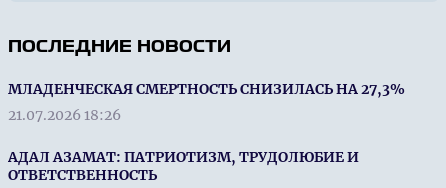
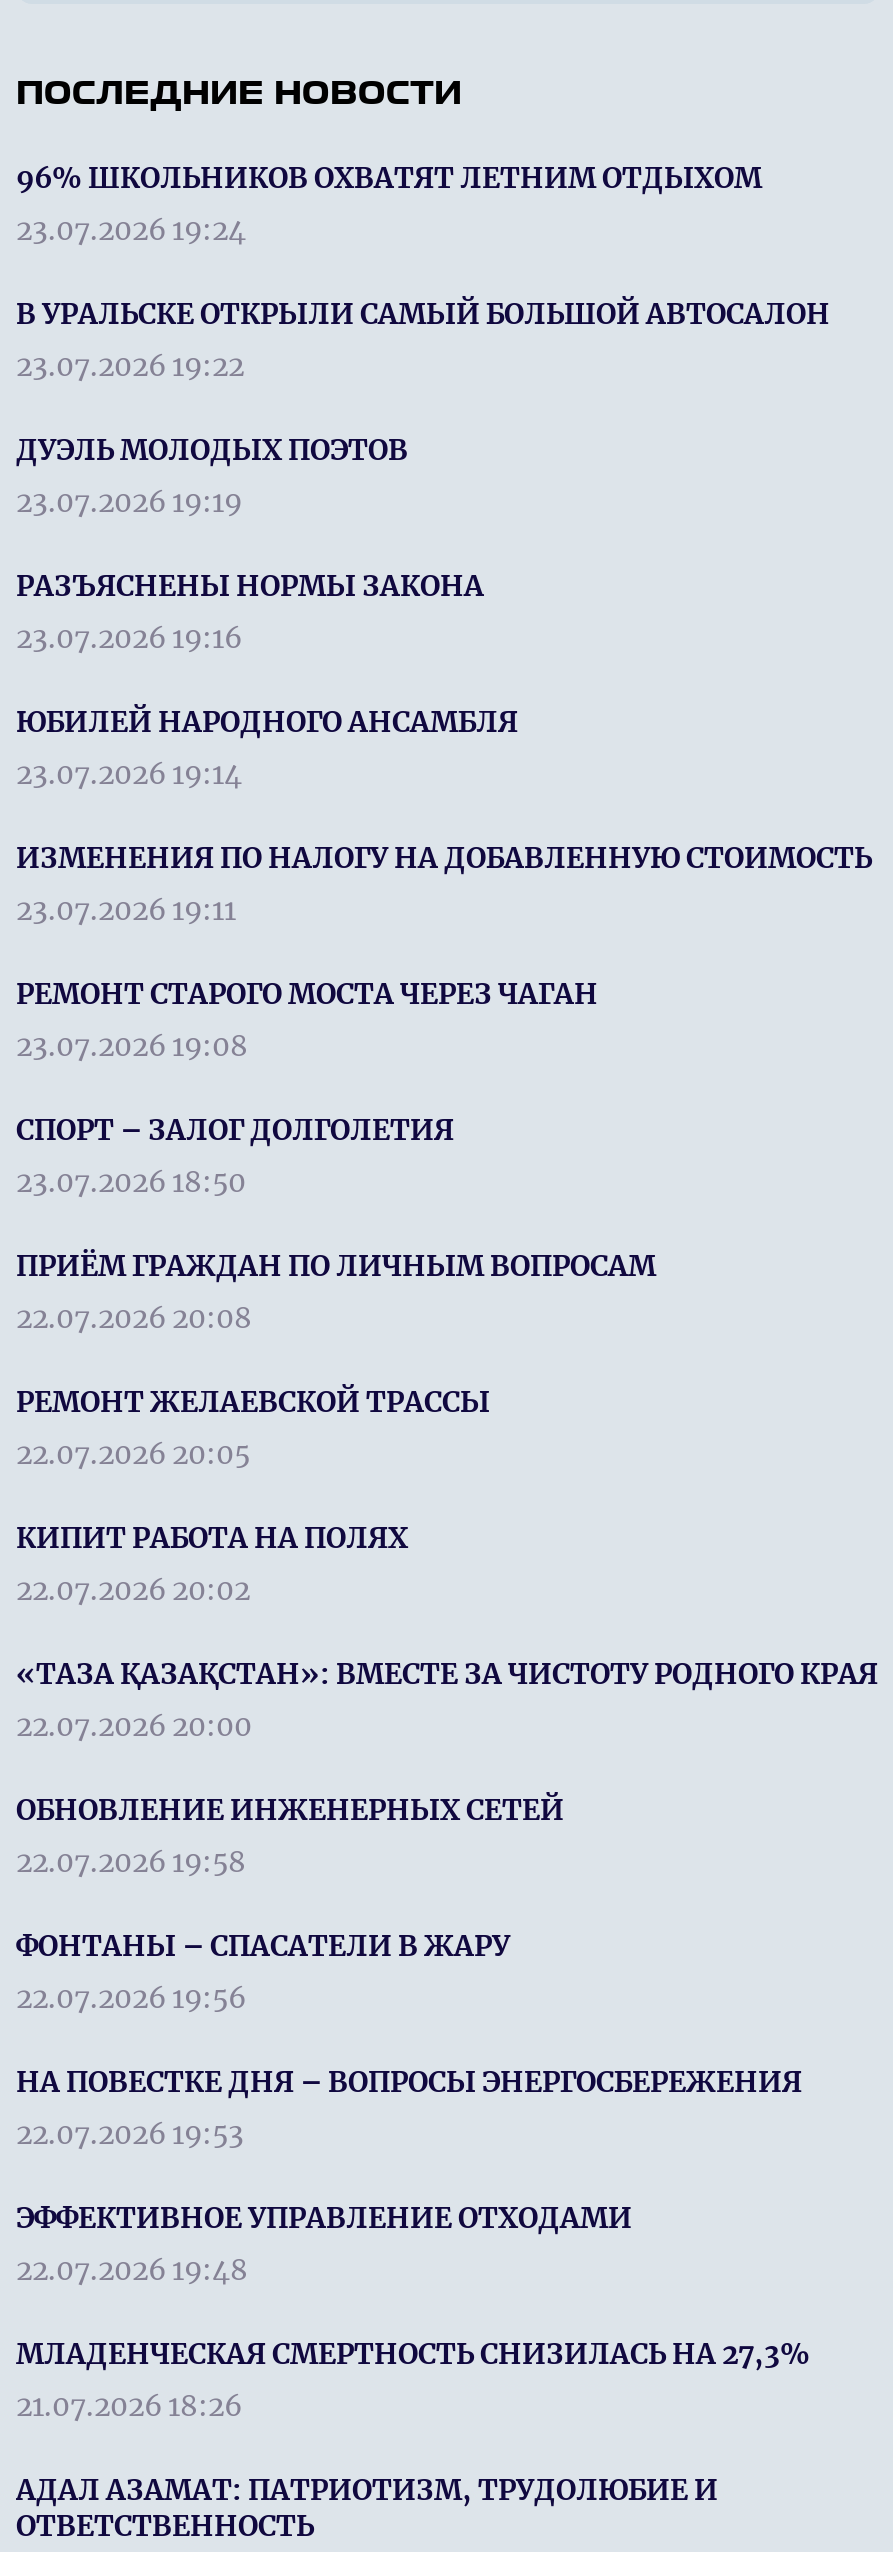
+ 96% ШКОЛЬНИКОВ ОХВАТЯТ ЛЕТНИМ ОТДЫХОМ
+ 23.07.2026 19:24
+ В УРАЛЬСКЕ ОТКРЫЛИ САМЫЙ БОЛЬШОЙ АВТОСАЛОН
+ 23.07.2026 19:22
+ ДУЭЛЬ МОЛОДЫХ ПОЭТОВ
+ 23.07.2026 19:19
+ РАЗЪЯСНЕНЫ НОРМЫ ЗАКОНА
+ 23.07.2026 19:16
+ ЮБИЛЕЙ НАРОДНОГО АНСАМБЛЯ
+ 23.07.2026 19:14
+ ИЗМЕНЕНИЯ ПО НАЛОГУ НА ДОБАВЛЕННУЮ СТОИМОСТЬ
+ 23.07.2026 19:11
+ РЕМОНТ СТАРОГО МОСТА ЧЕРЕЗ ЧАГАН
+ 23.07.2026 19:08
+ СПОРТ – ЗАЛОГ ДОЛГОЛЕТИЯ
+ 23.07.2026 18:50
+ ПРИЁМ ГРАЖДАН ПО ЛИЧНЫМ ВОПРОСАМ
+ 22.07.2026 20:08
+ РЕМОНТ ЖЕЛАЕВСКОЙ ТРАССЫ
+ 22.07.2026 20:05
+ КИПИТ РАБОТА НА ПОЛЯХ
+ 22.07.2026 20:02
+ «ТАЗА ҚАЗАҚСТАН»: ВМЕСТЕ ЗА ЧИСТОТУ РОДНОГО КРАЯ
+ 22.07.2026 20:00
+ ОБНОВЛЕНИЕ ИНЖЕНЕРНЫХ СЕТЕЙ
+ 22.07.2026 19:58
+ ФОНТАНЫ – СПАСАТЕЛИ В ЖАРУ
+ 22.07.2026 19:56
+ НА ПОВЕСТКЕ ДНЯ – ВОПРОСЫ ЭНЕРГОСБЕРЕЖЕНИЯ
+ 22.07.2026 19:53
+ ЭФФЕКТИВНОЕ УПРАВЛЕНИЕ ОТХОДАМИ
+ 22.07.2026 19:48
